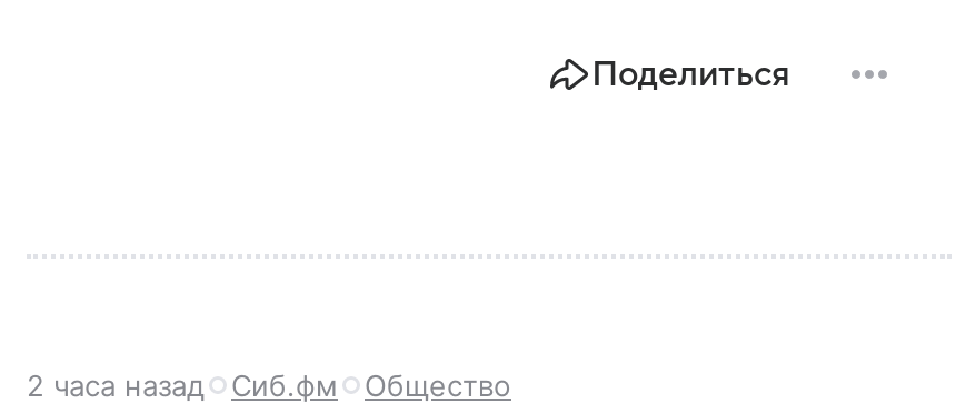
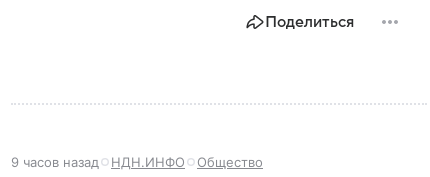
- 2 часа назад
- Сиб.фм
+ 9 часов назад
+ НДН.ИНФО
